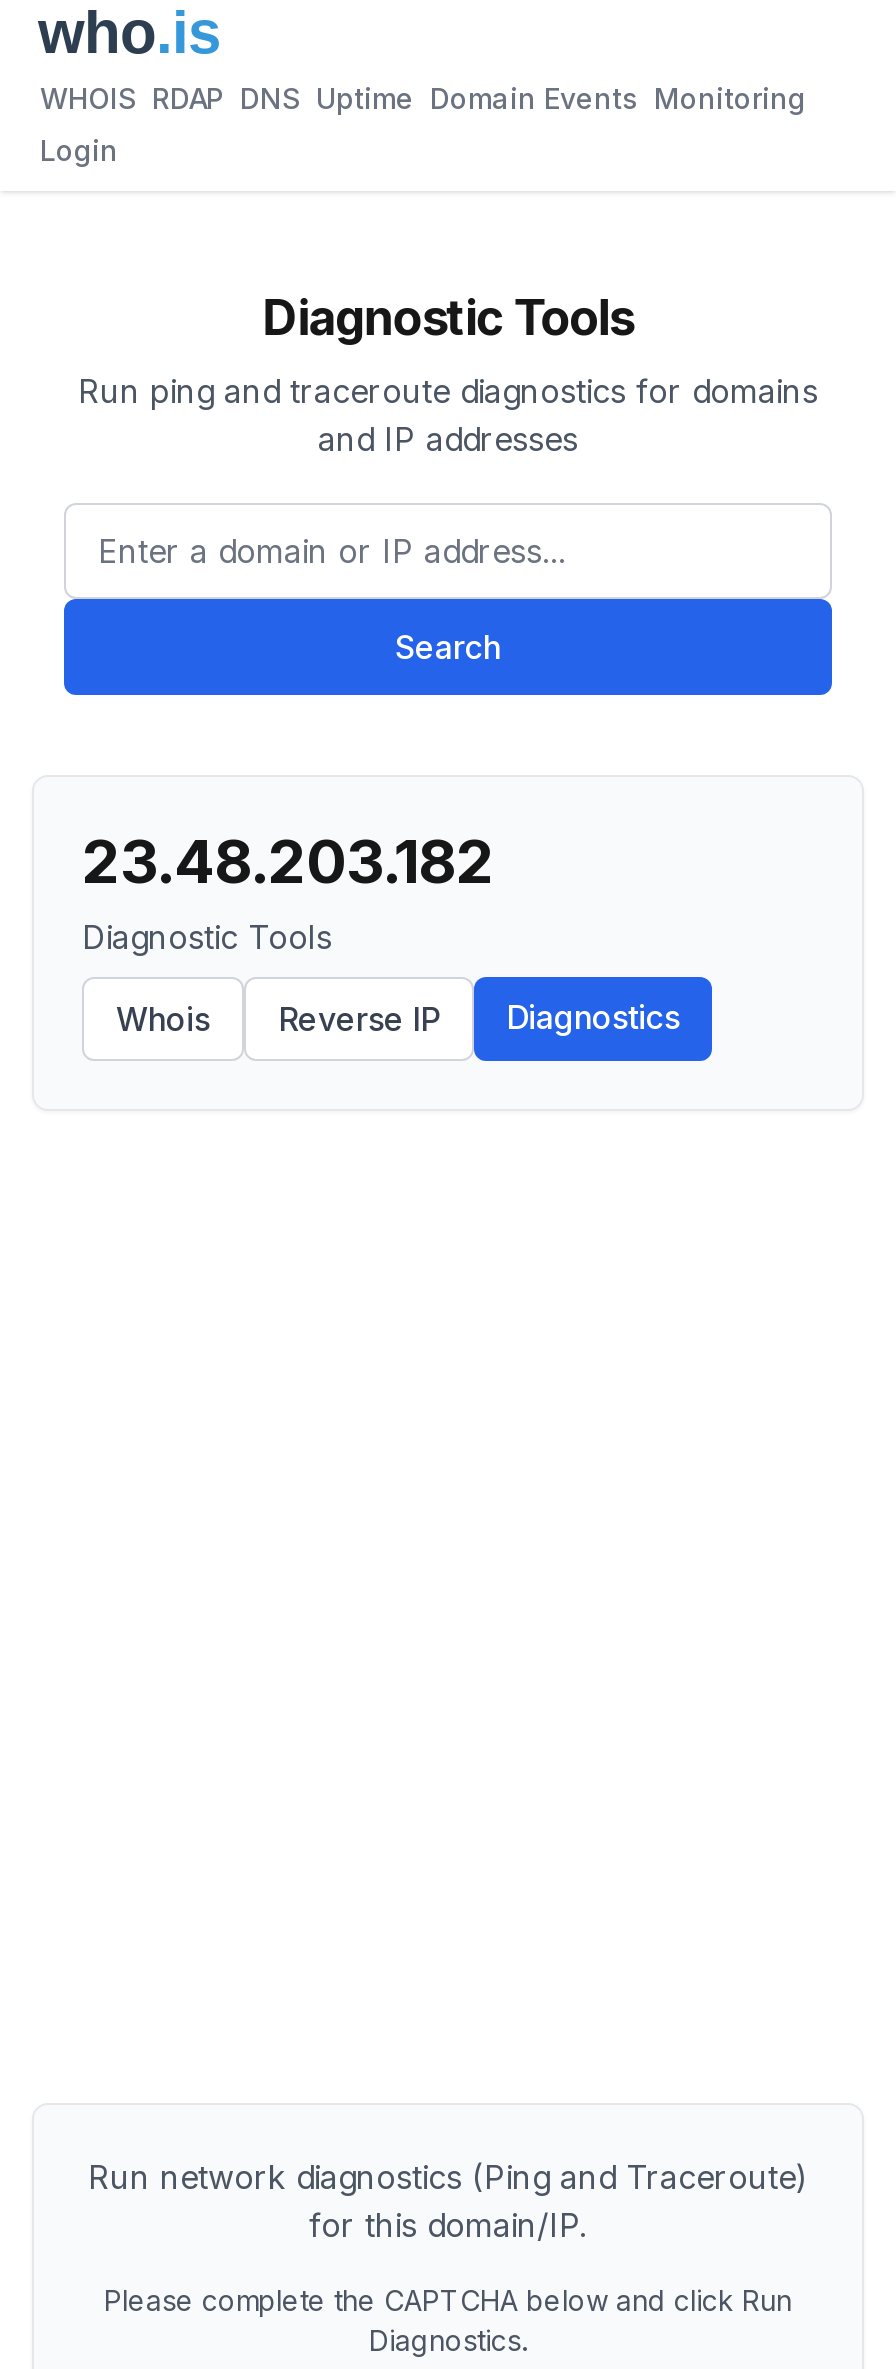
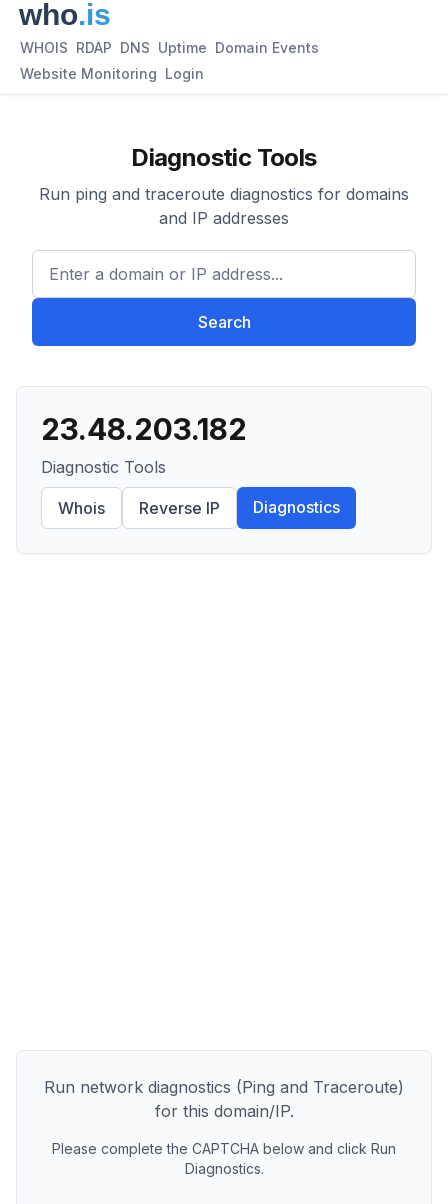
- WHOIS RDAP DNS Uptime Domain Events Monitoring
+ WHOIS RDAP DNS Uptime Domain Events

- Login
+ Website Monitoring Login
